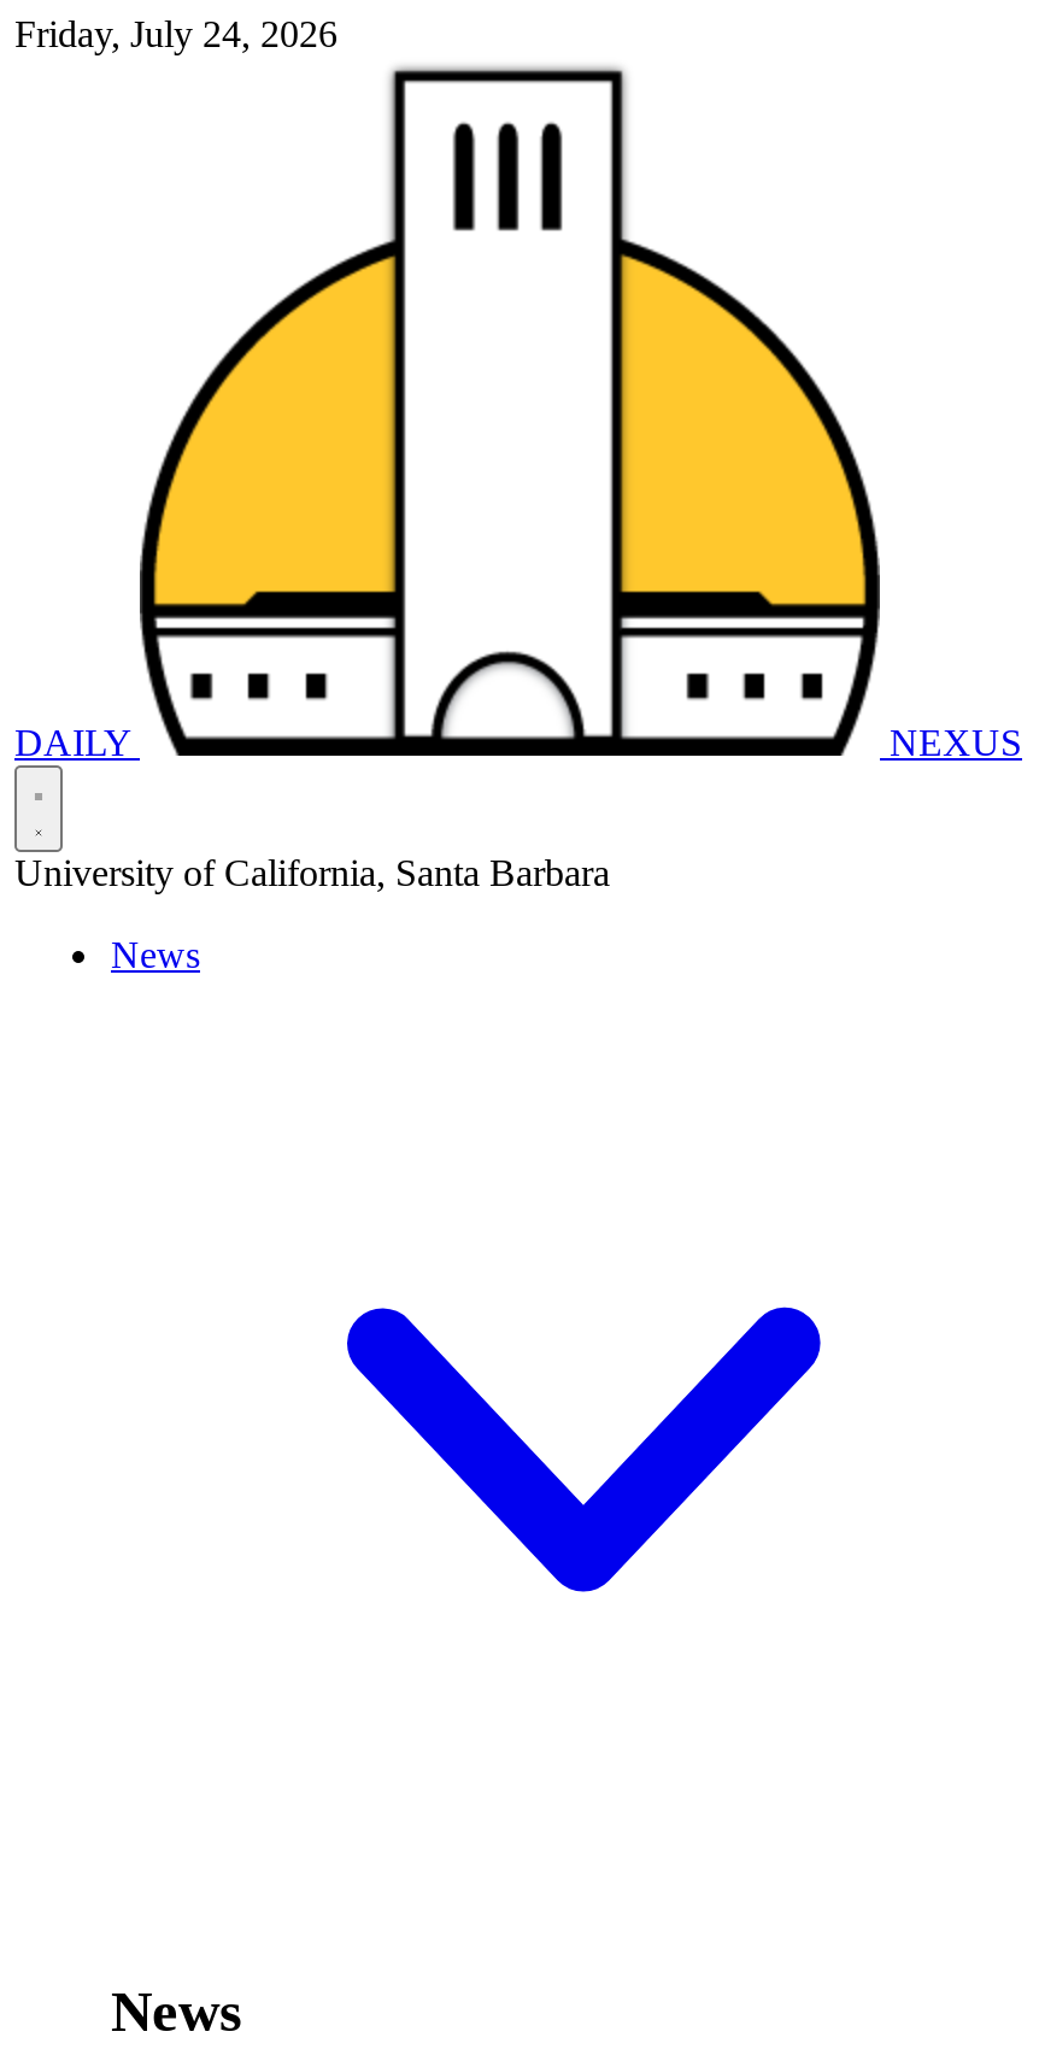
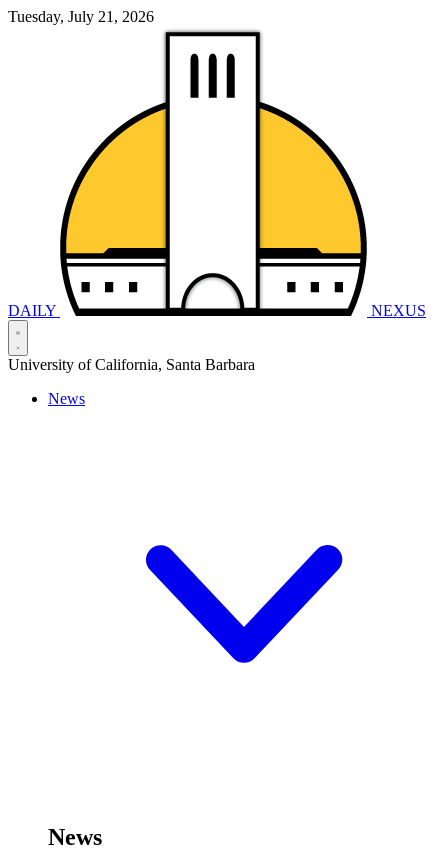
- Friday, July 24, 2026
+ Tuesday, July 21, 2026
